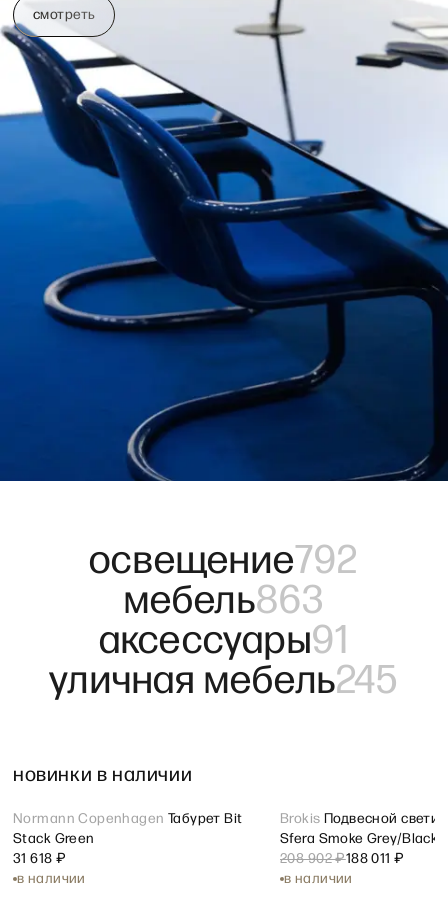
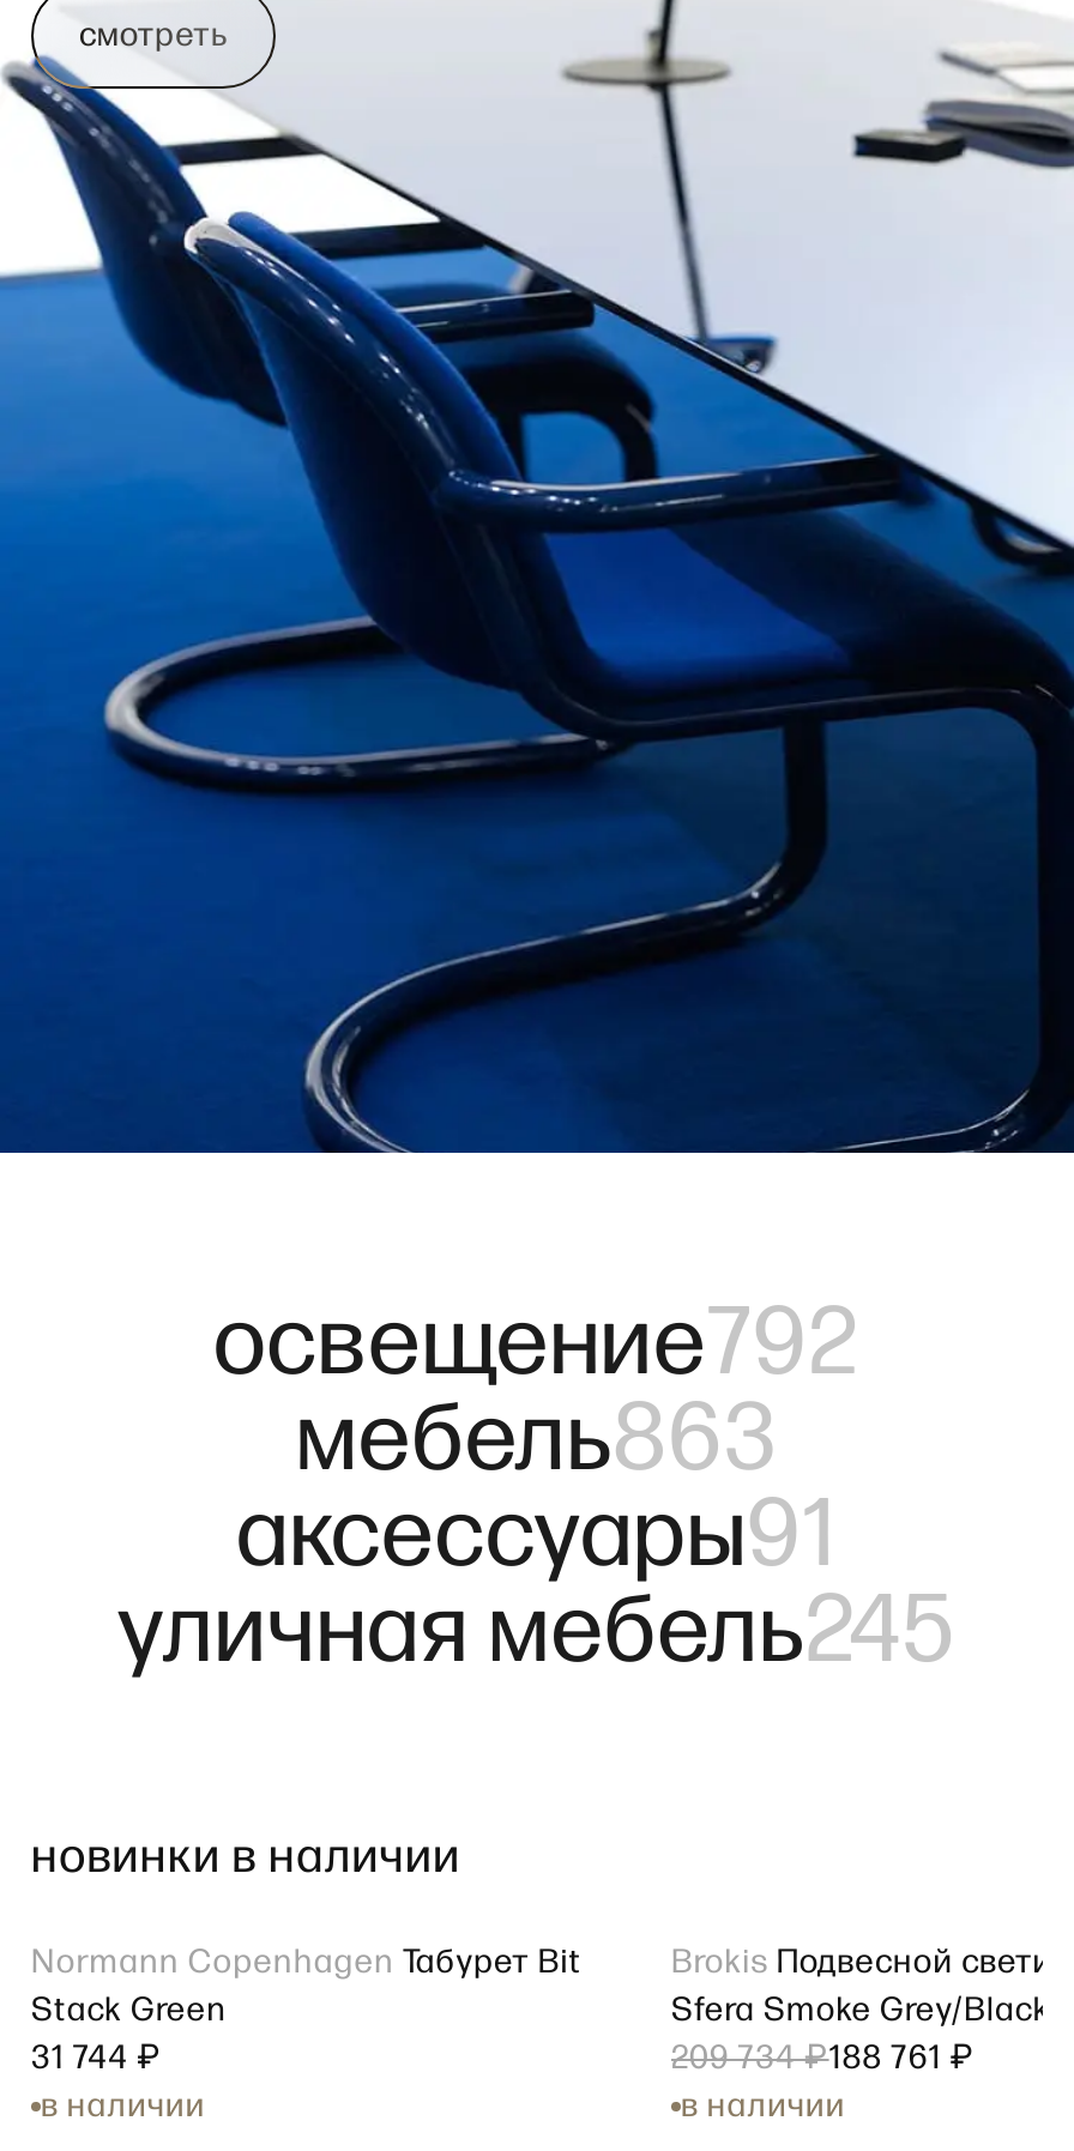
- 31 618 ₽
+ 31 744 ₽

- 208 902 ₽188 011 ₽
+ 209 734 ₽188 761 ₽
